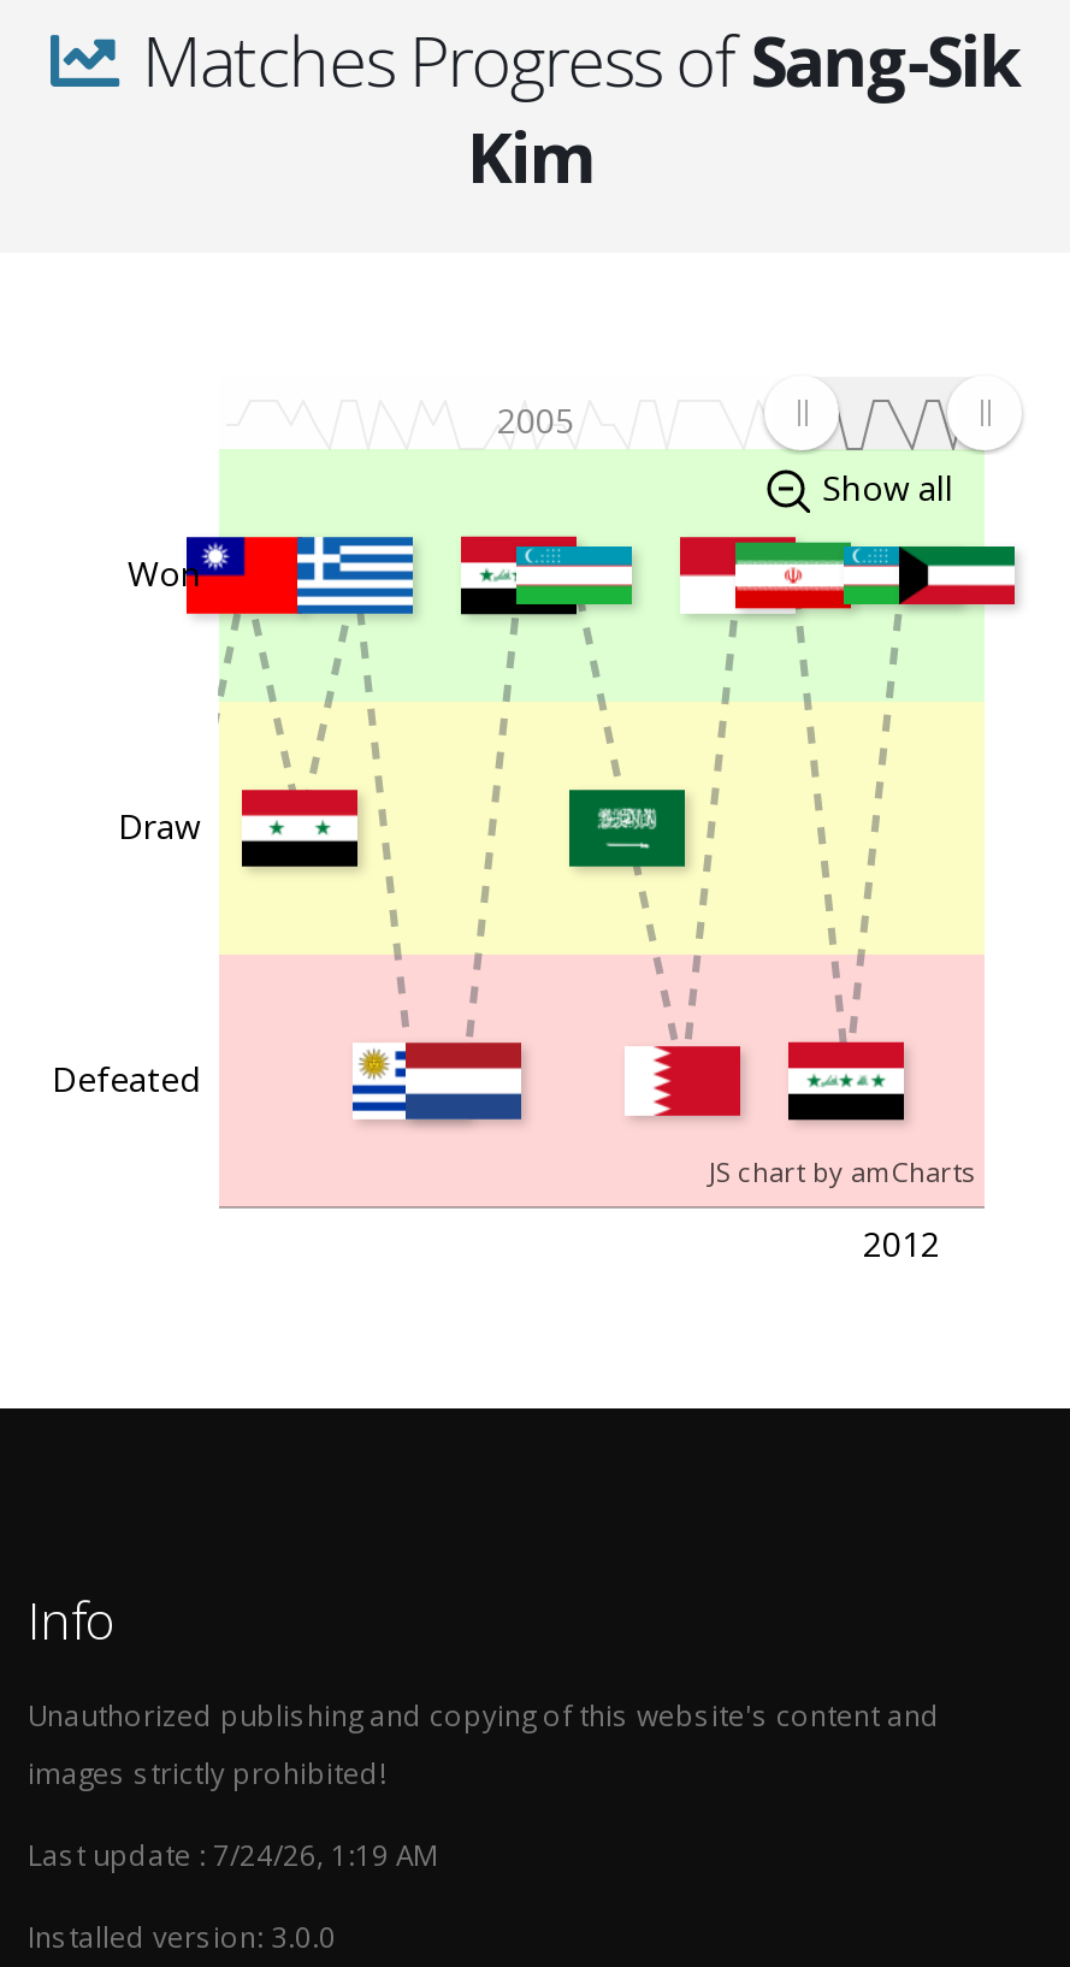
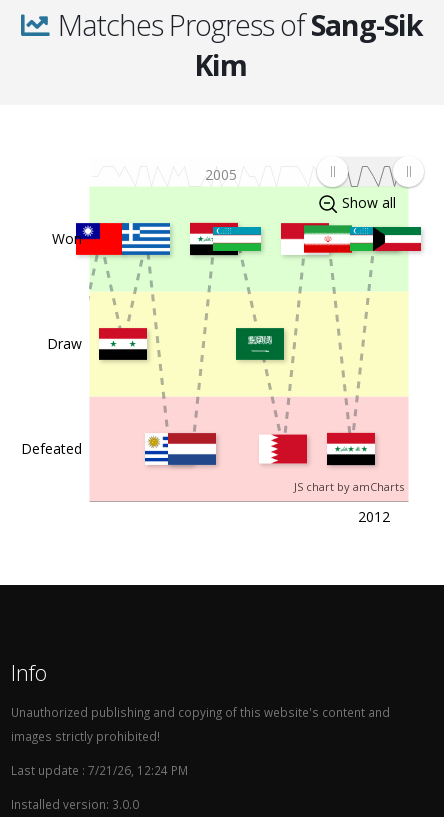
- Last update : 7/24/26, 1:19 AM
+ Last update : 7/21/26, 12:24 PM
